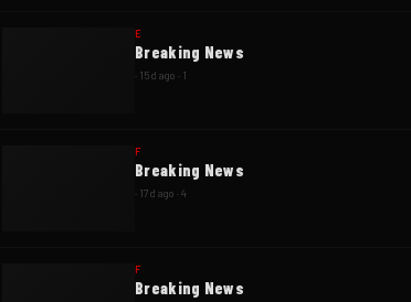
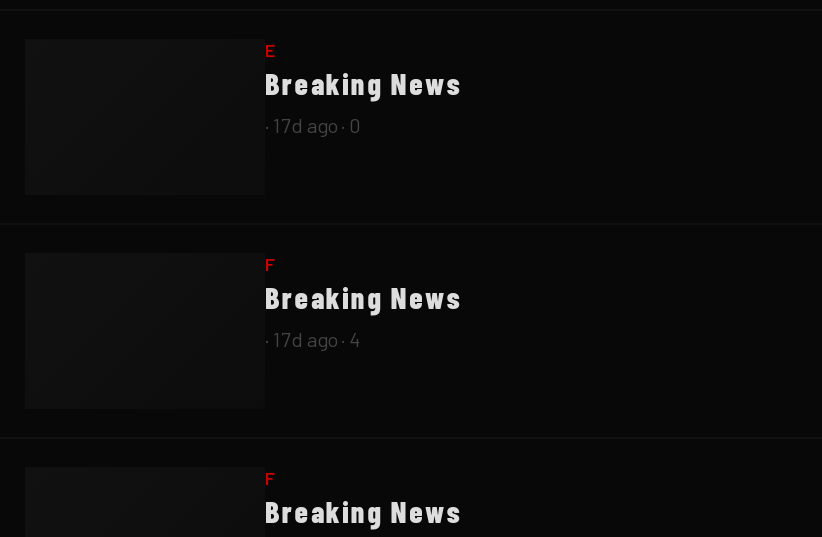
- · 15d ago · 1
+ · 17d ago · 0
